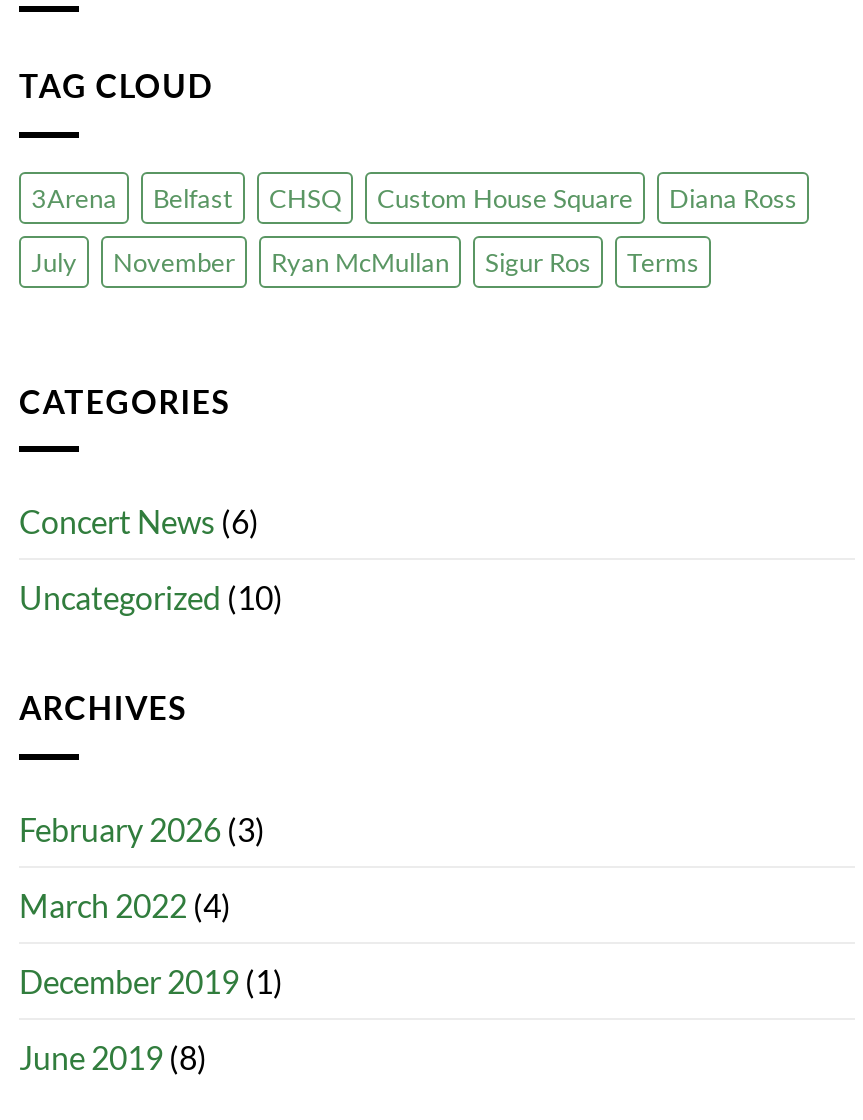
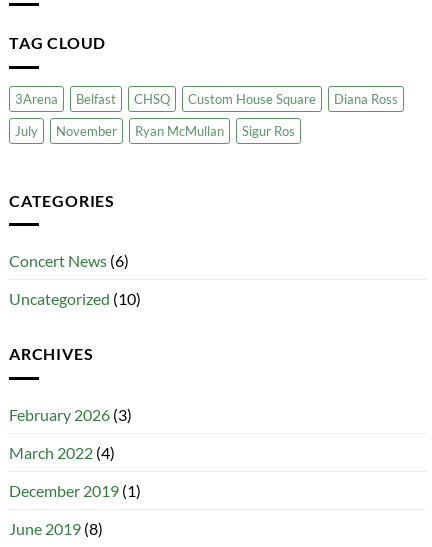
- Terms
